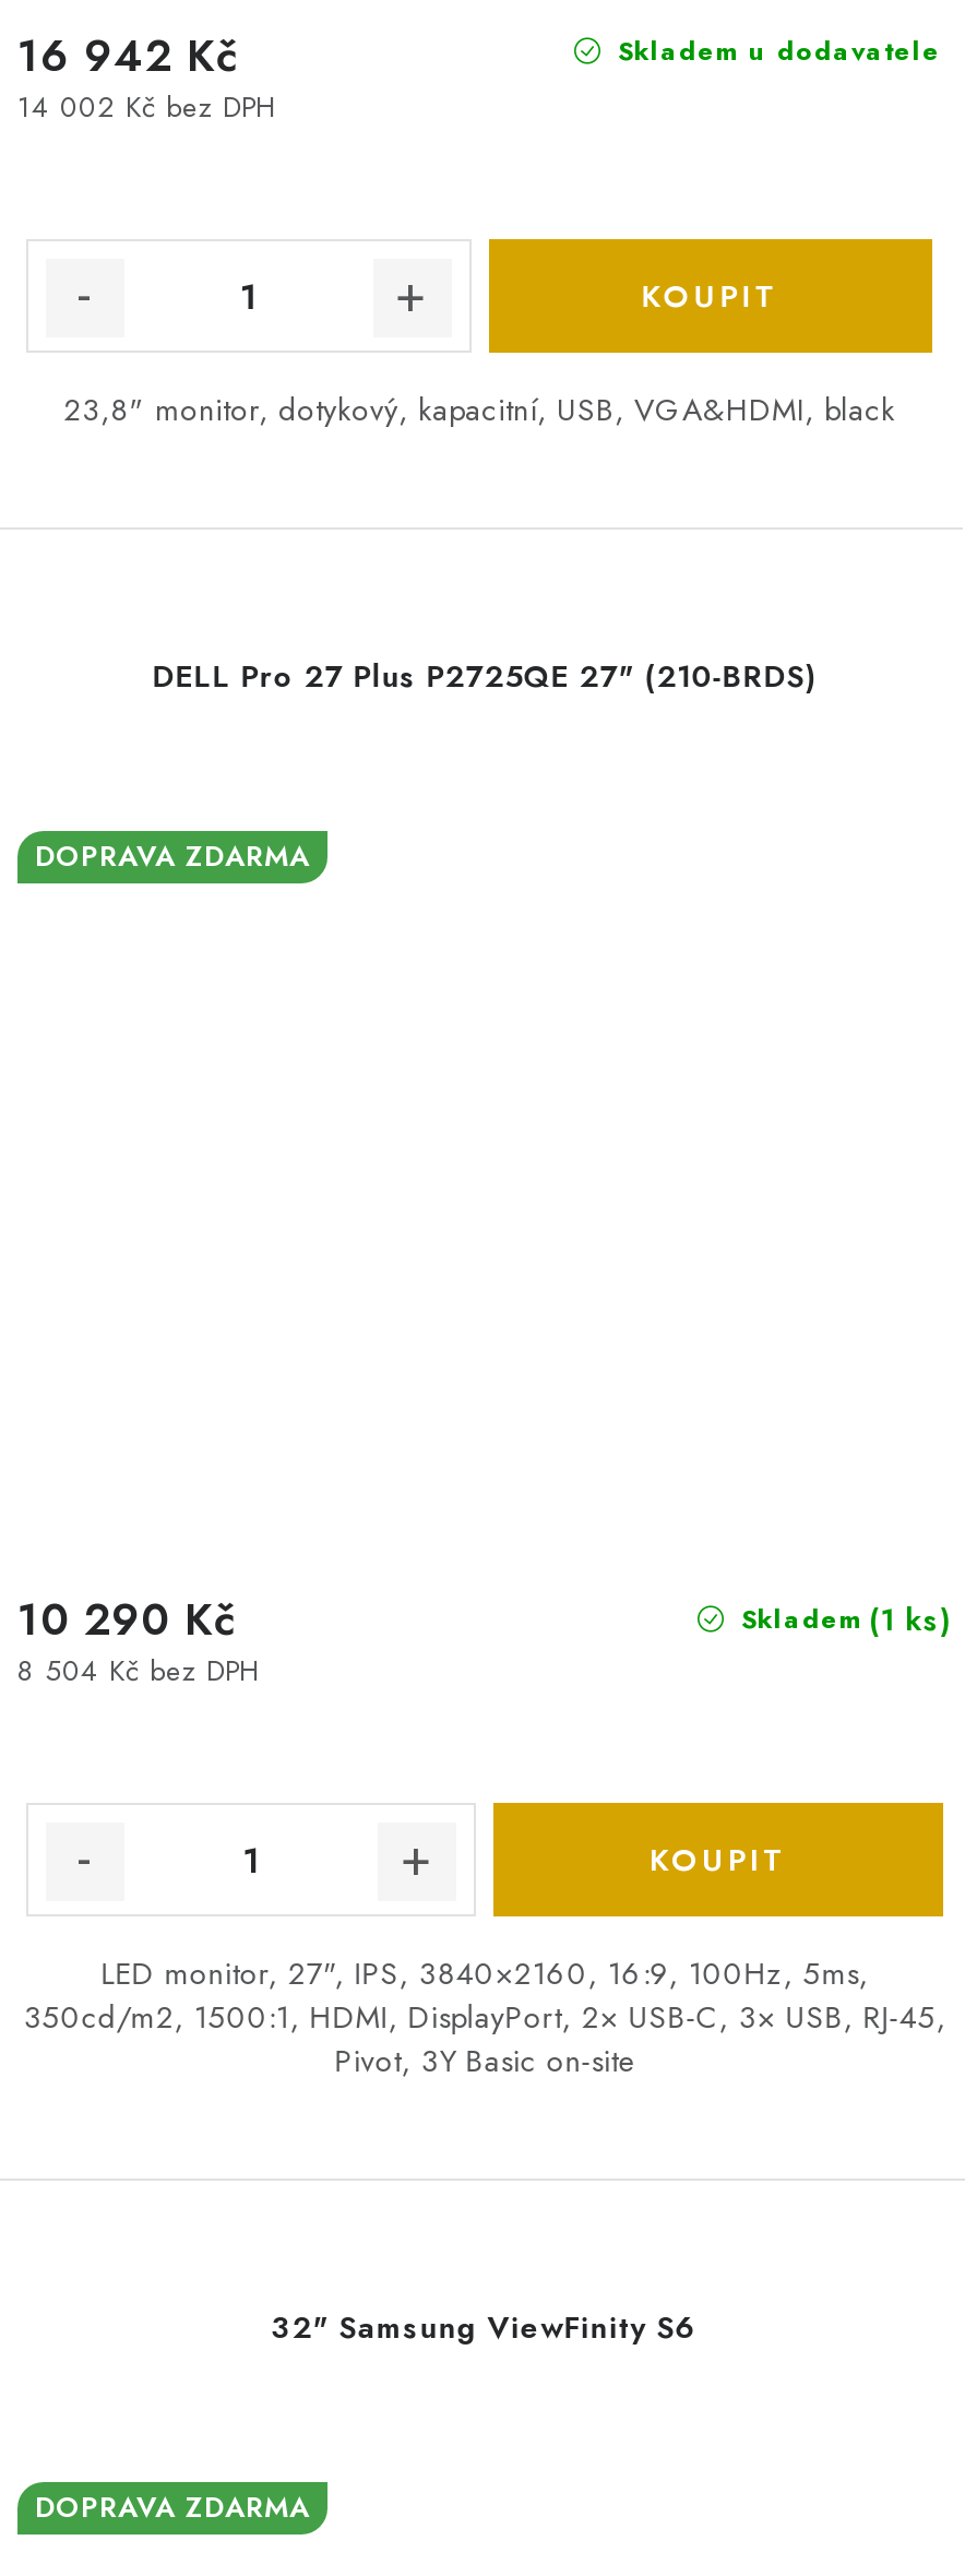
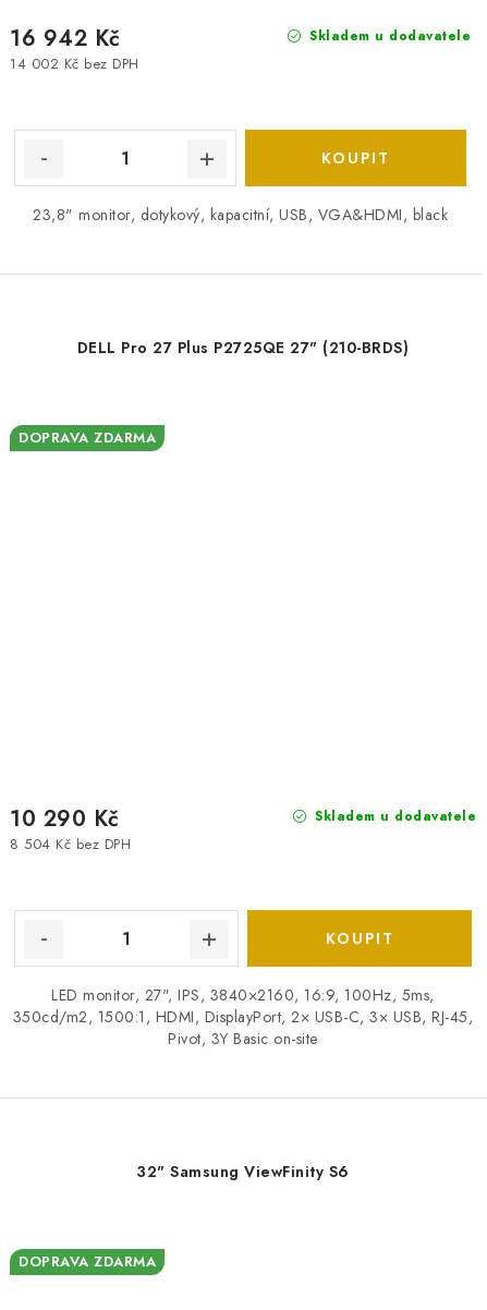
- Skladem (1 ks)
+ Skladem u dodavatele
